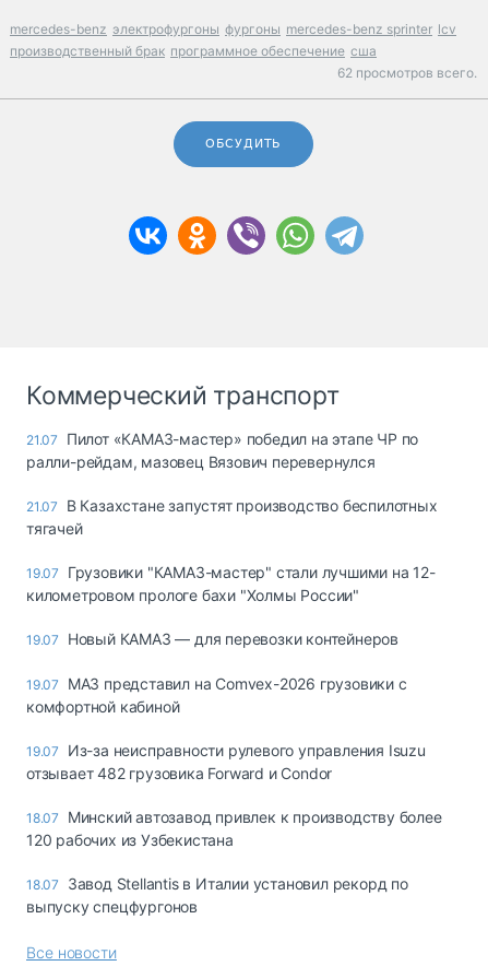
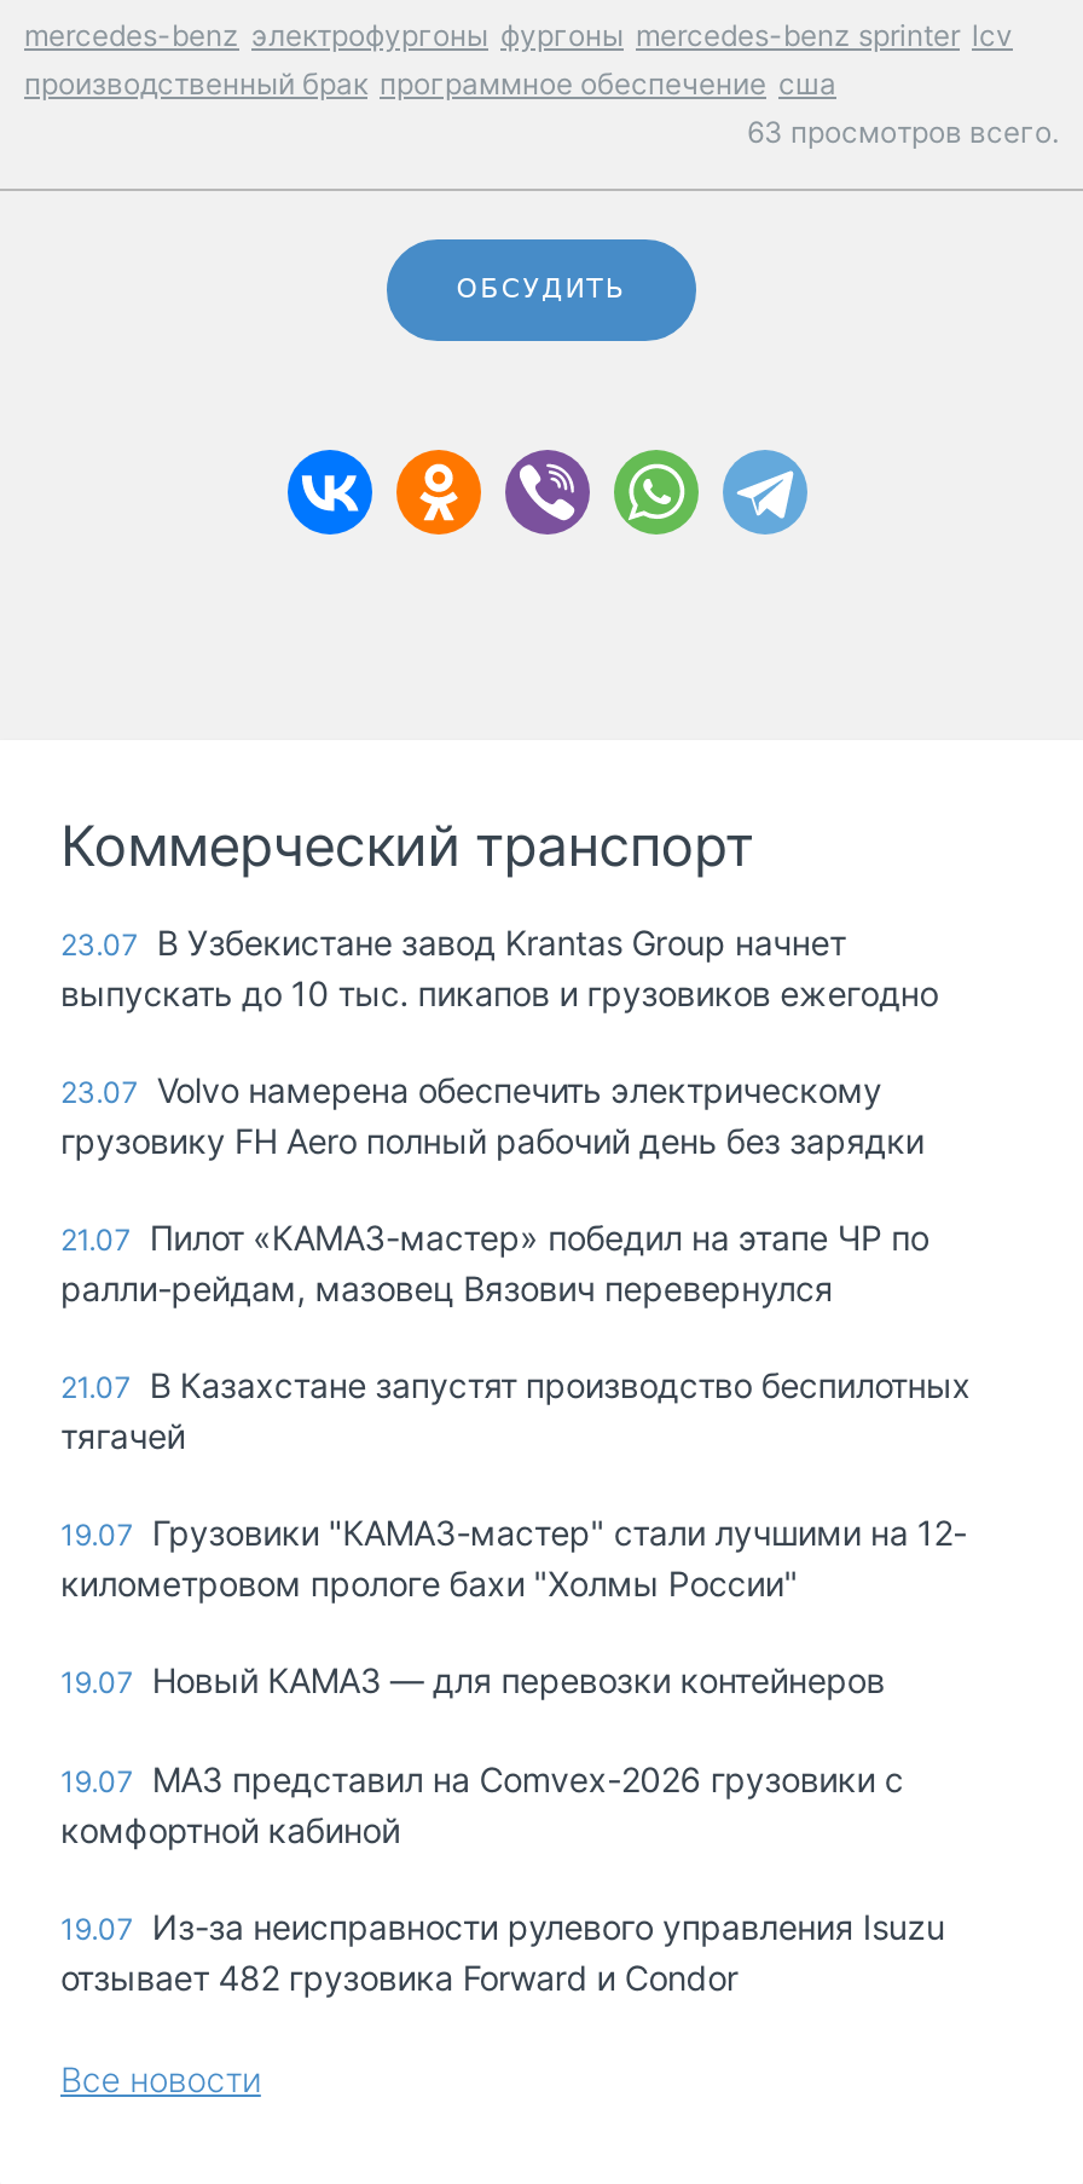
- 62 просмотров всего.
+ 63 просмотров всего.

+ 23.07 В Узбекистане завод Krantas Group начнет
+ выпускать до 10 тыс. пикапов и грузовиков ежегодно
+ 23.07 Volvo намерена обеспечить электрическому
+ грузовику FH Aero полный рабочий день без зарядки

moved down: 21.07 Пилот «КАМАЗ-мастер» победил на этапе ЧР по | ралли-рейдам, мазовец Вязович перевернулся | 21.07 В Казахстане запустят производство беспилотных | ... | 19.07 Из-за неисправности рулевого управления Isuzu | отзывает 482 грузовика Forward и Condor

- 18.07 Минский автозавод привлек к производству более
- 120 рабочих из Узбекистана
- 18.07 Завод Stellantis в Италии установил рекорд по
- выпуску спецфургонов
